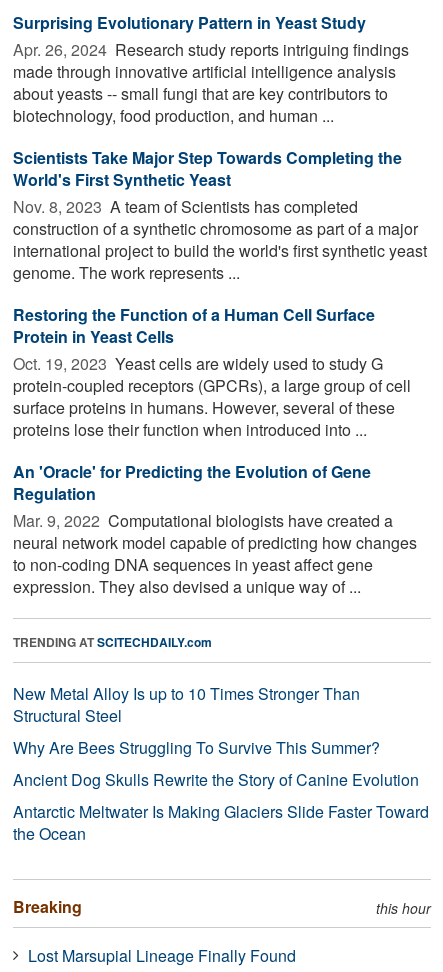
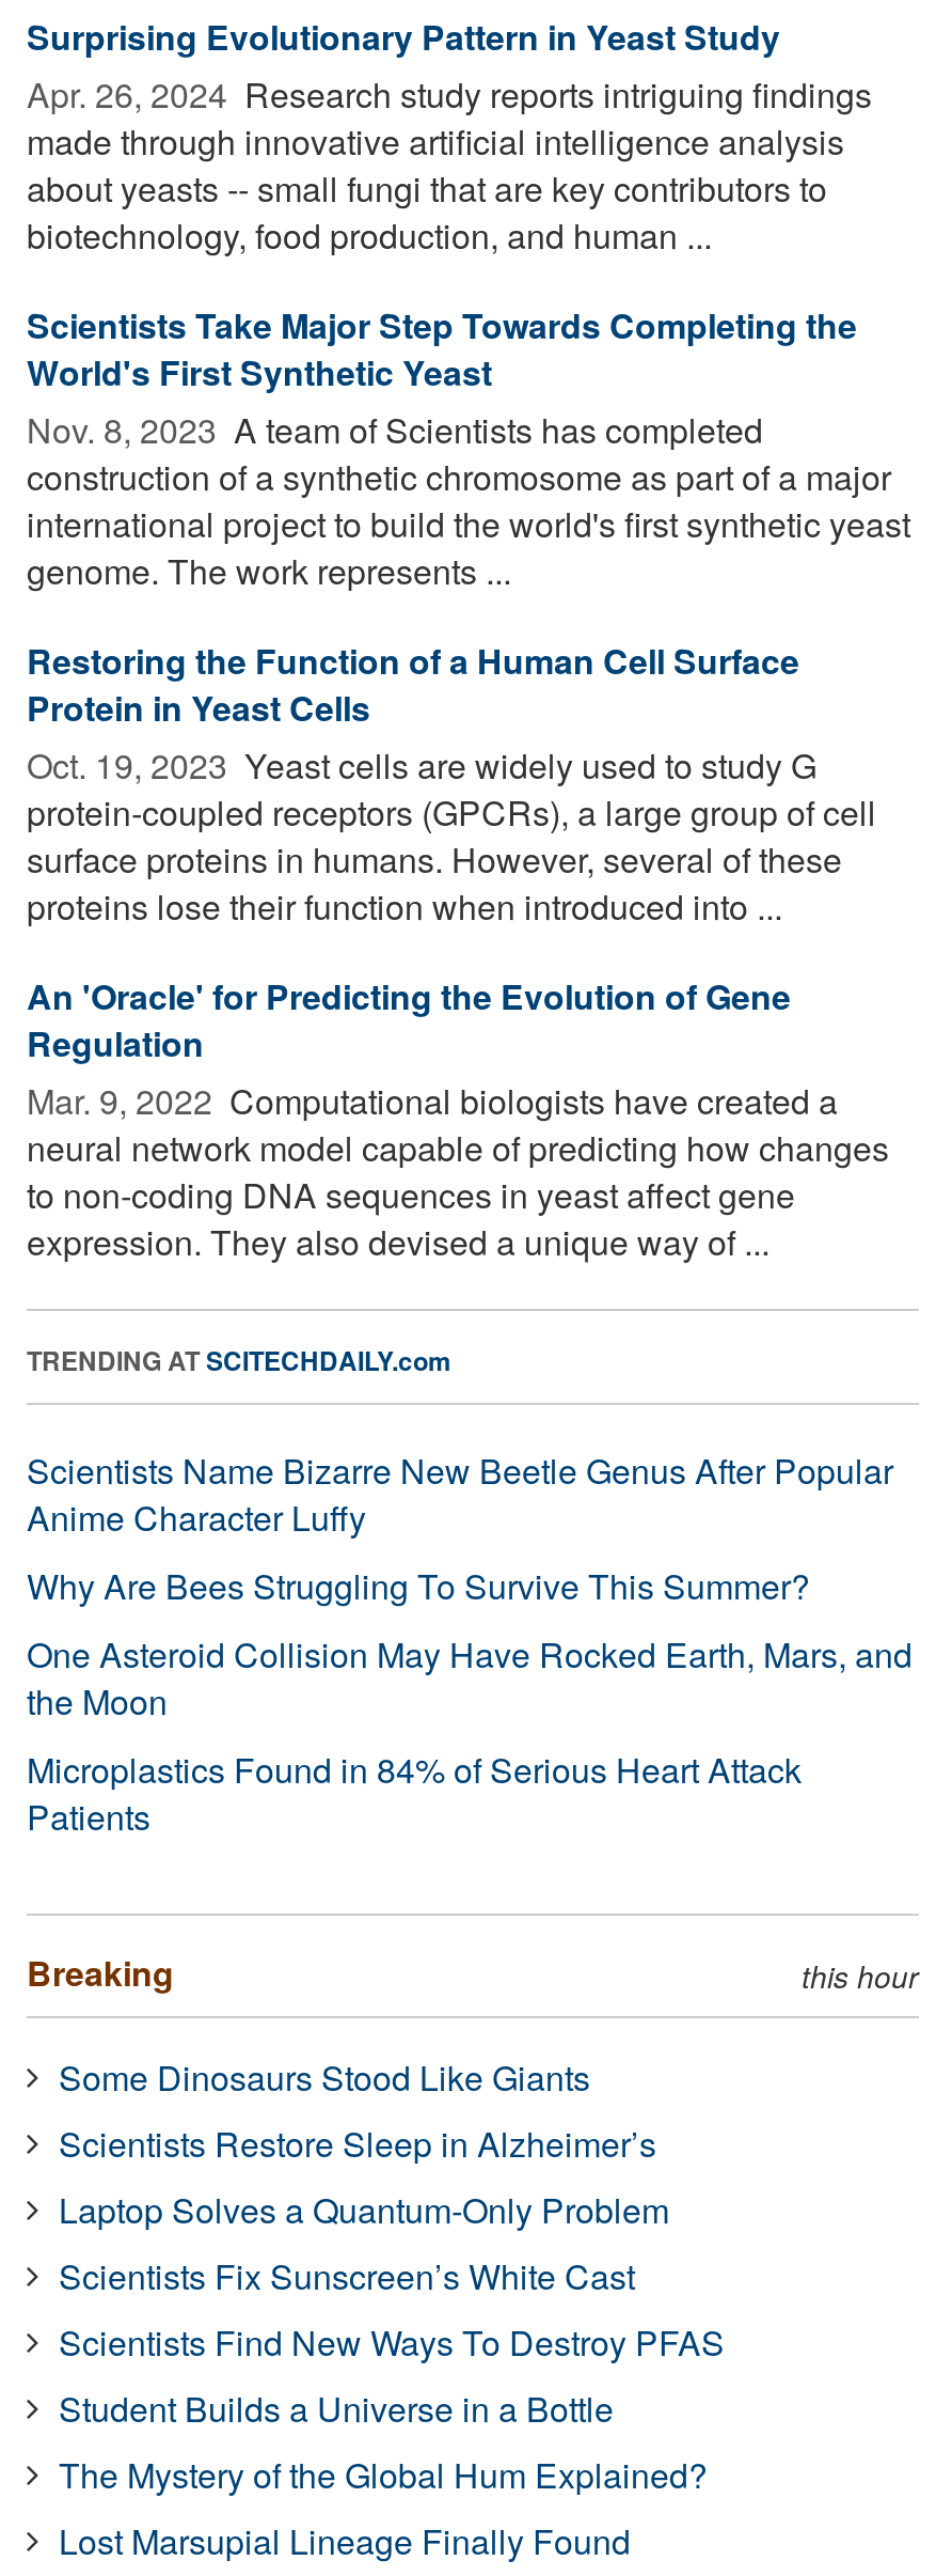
- New Metal Alloy Is up to 10 Times Stronger Than
- Structural Steel
+ Scientists Name Bizarre New Beetle Genus After Popular
+ Anime Character Luffy

- Ancient Dog Skulls Rewrite the Story of Canine Evolution
- Antarctic Meltwater Is Making Glaciers Slide Faster Toward
- the Ocean
+ One Asteroid Collision May Have Rocked Earth, Mars, and
+ the Moon
+ Microplastics Found in 84% of Serious Heart Attack
+ Patients

+ Some Dinosaurs Stood Like Giants
+ Scientists Restore Sleep in Alzheimer’s
+ Laptop Solves a Quantum-Only Problem
+ Scientists Fix Sunscreen’s White Cast
+ Scientists Find New Ways To Destroy PFAS
+ Student Builds a Universe in a Bottle
+ The Mystery of the Global Hum Explained?
